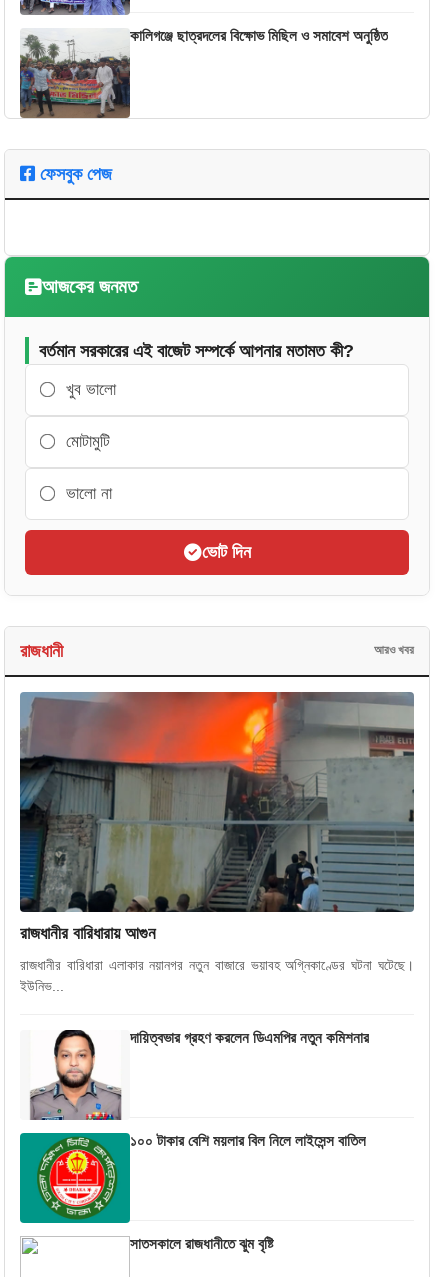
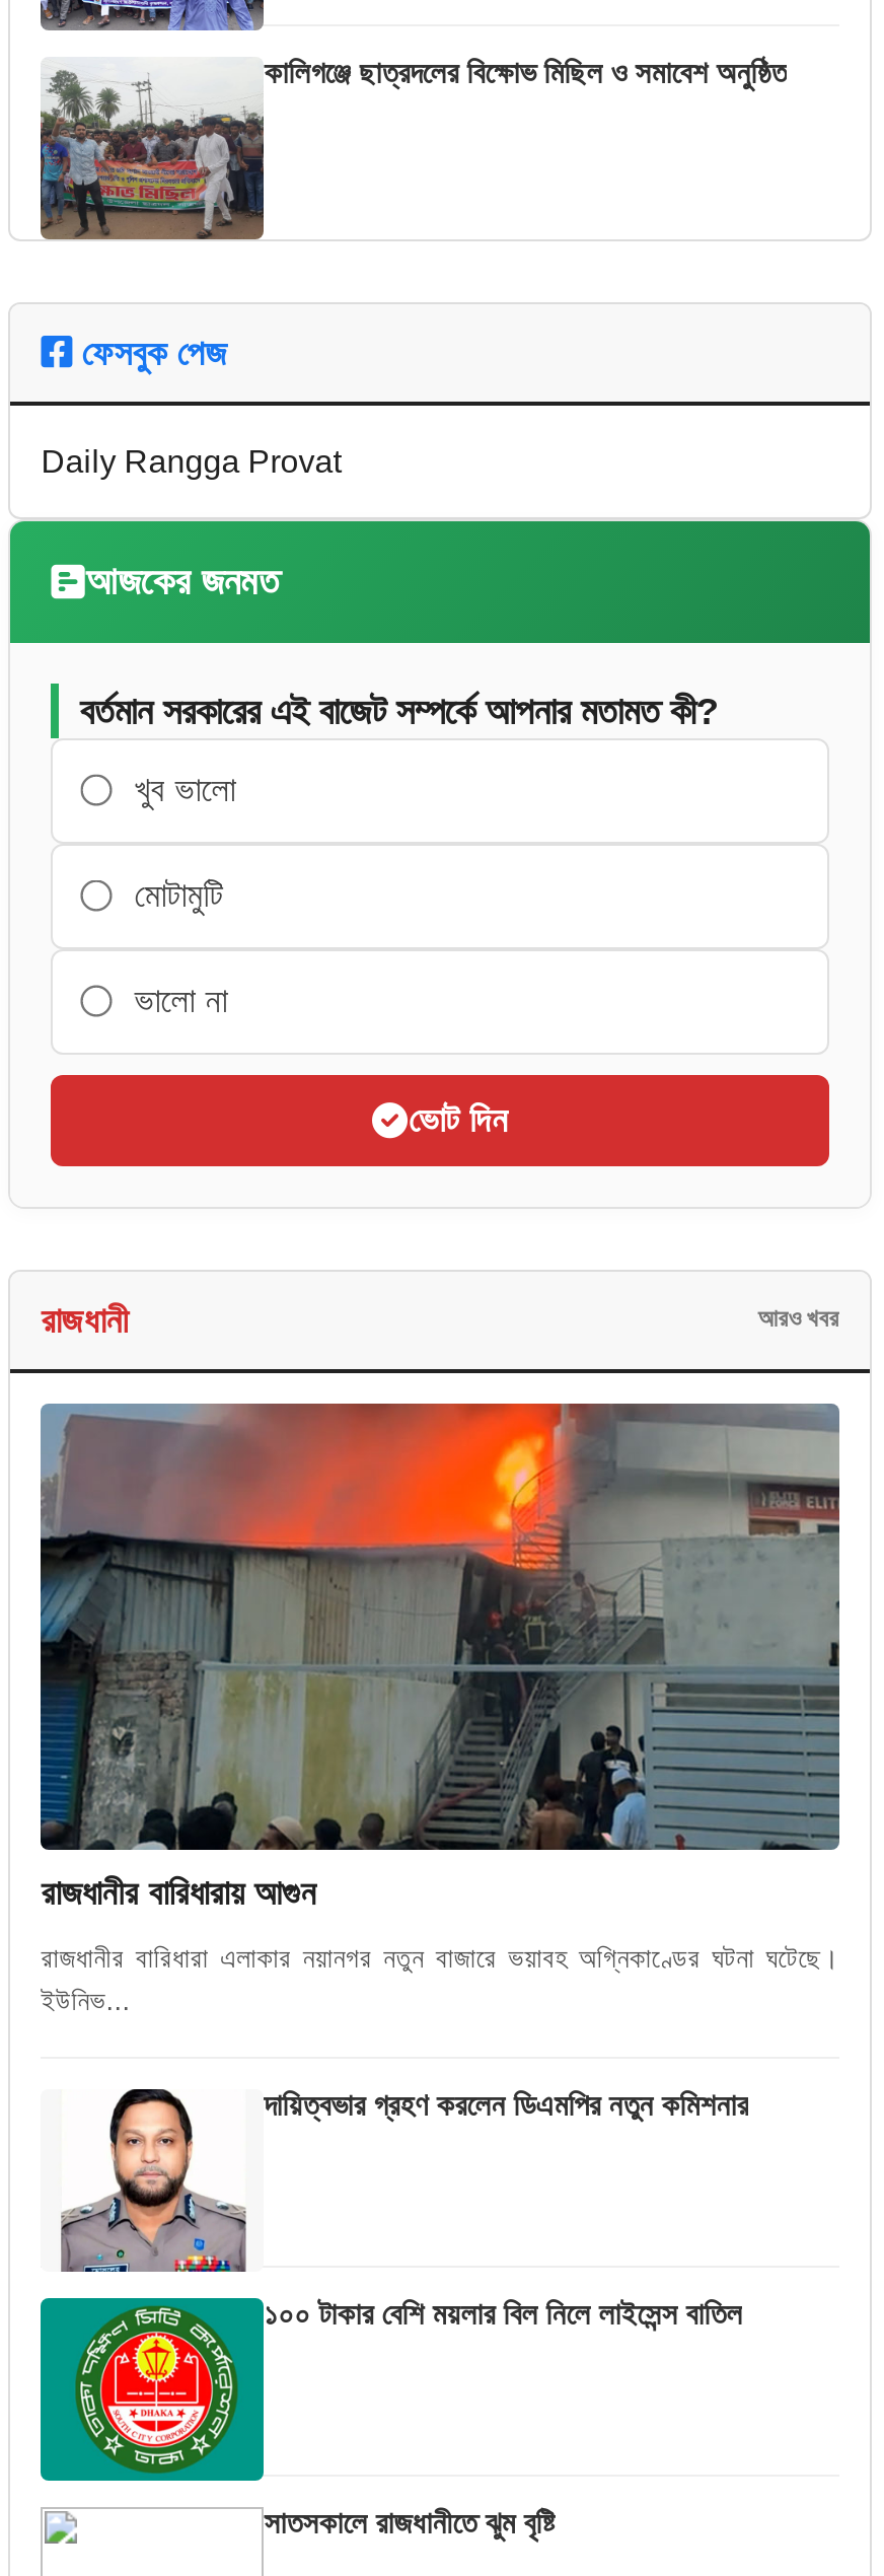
+ Daily Rangga Provat
